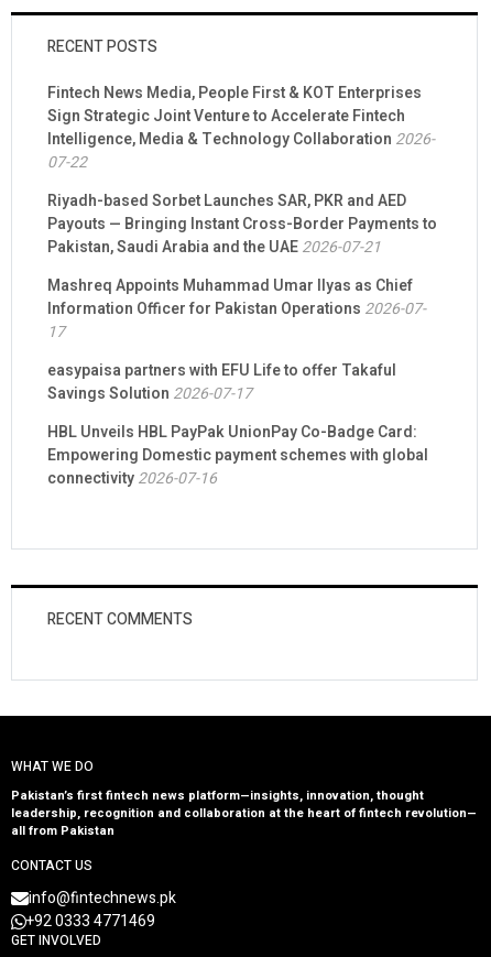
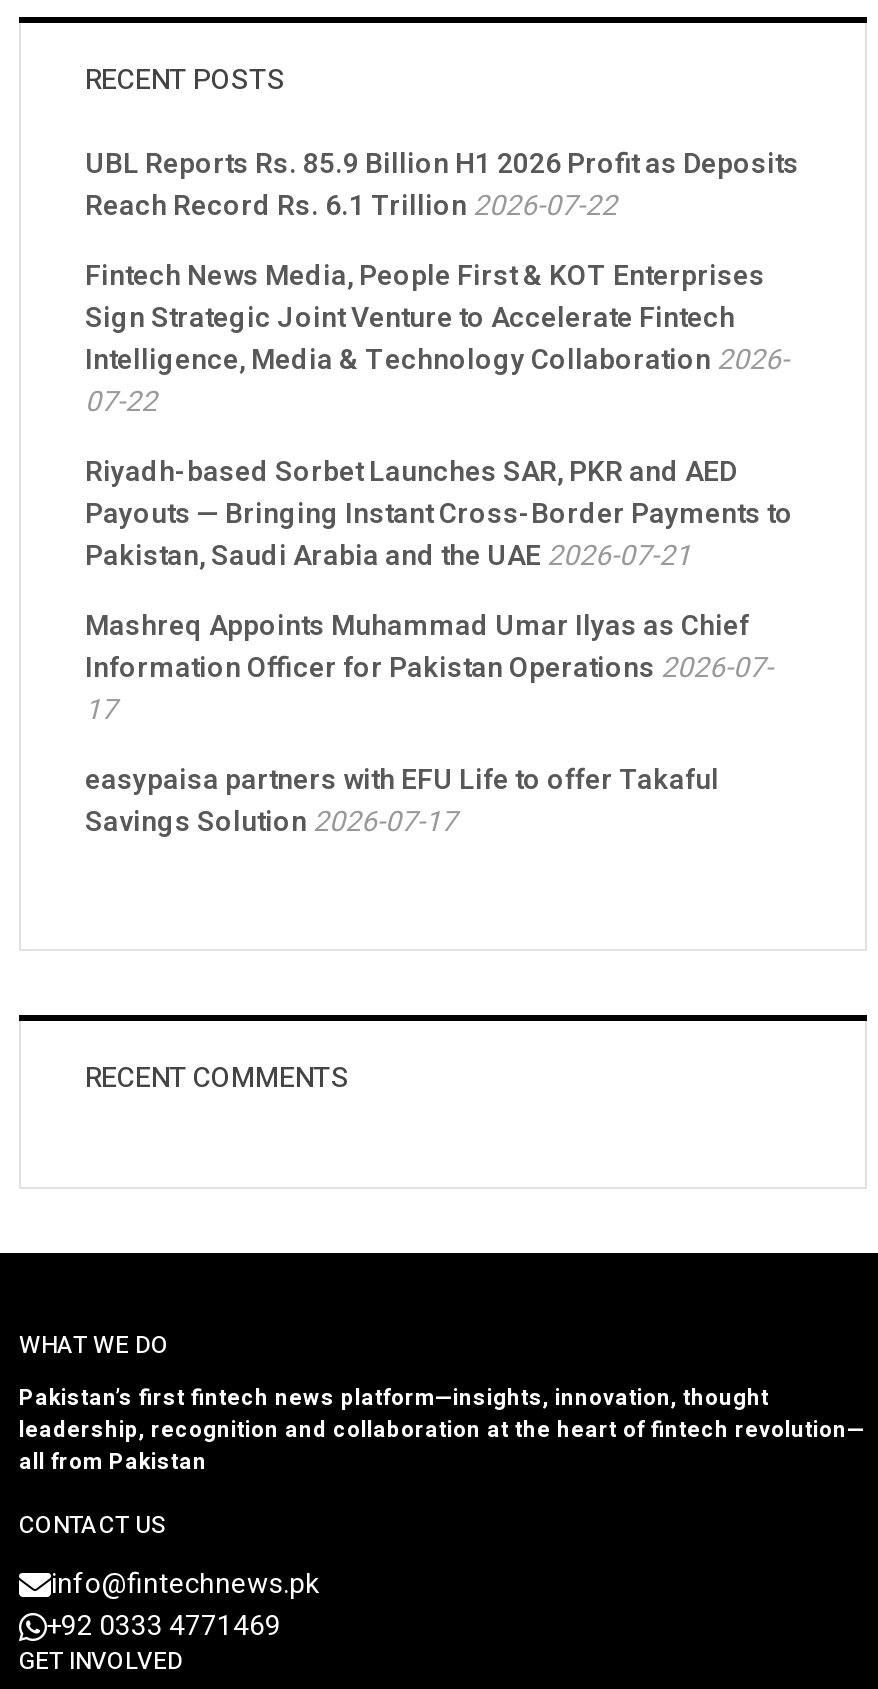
+ UBL Reports Rs. 85.9 Billion H1 2026 Profit as Deposits
+ Reach Record Rs. 6.1 Trillion 2026-07-22

moved down: Fintech News Media, People First & KOT Enterprises | Sign Strategic Joint Venture to Accelerate Fintech | Intelligence, Media & Technology Collaboration 2026- | ... | easypaisa partners with EFU Life to offer Takaful | Savings Solution 2026-07-17

- HBL Unveils HBL PayPak UnionPay Co-Badge Card:
- Empowering Domestic payment schemes with global
- connectivity 2026-07-16
